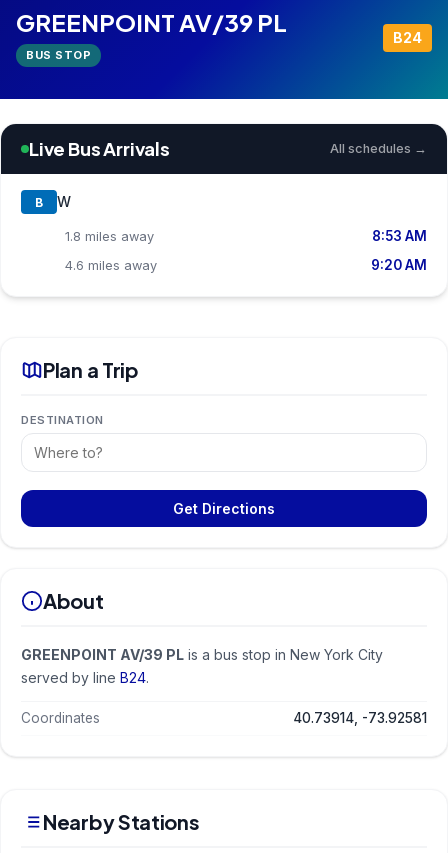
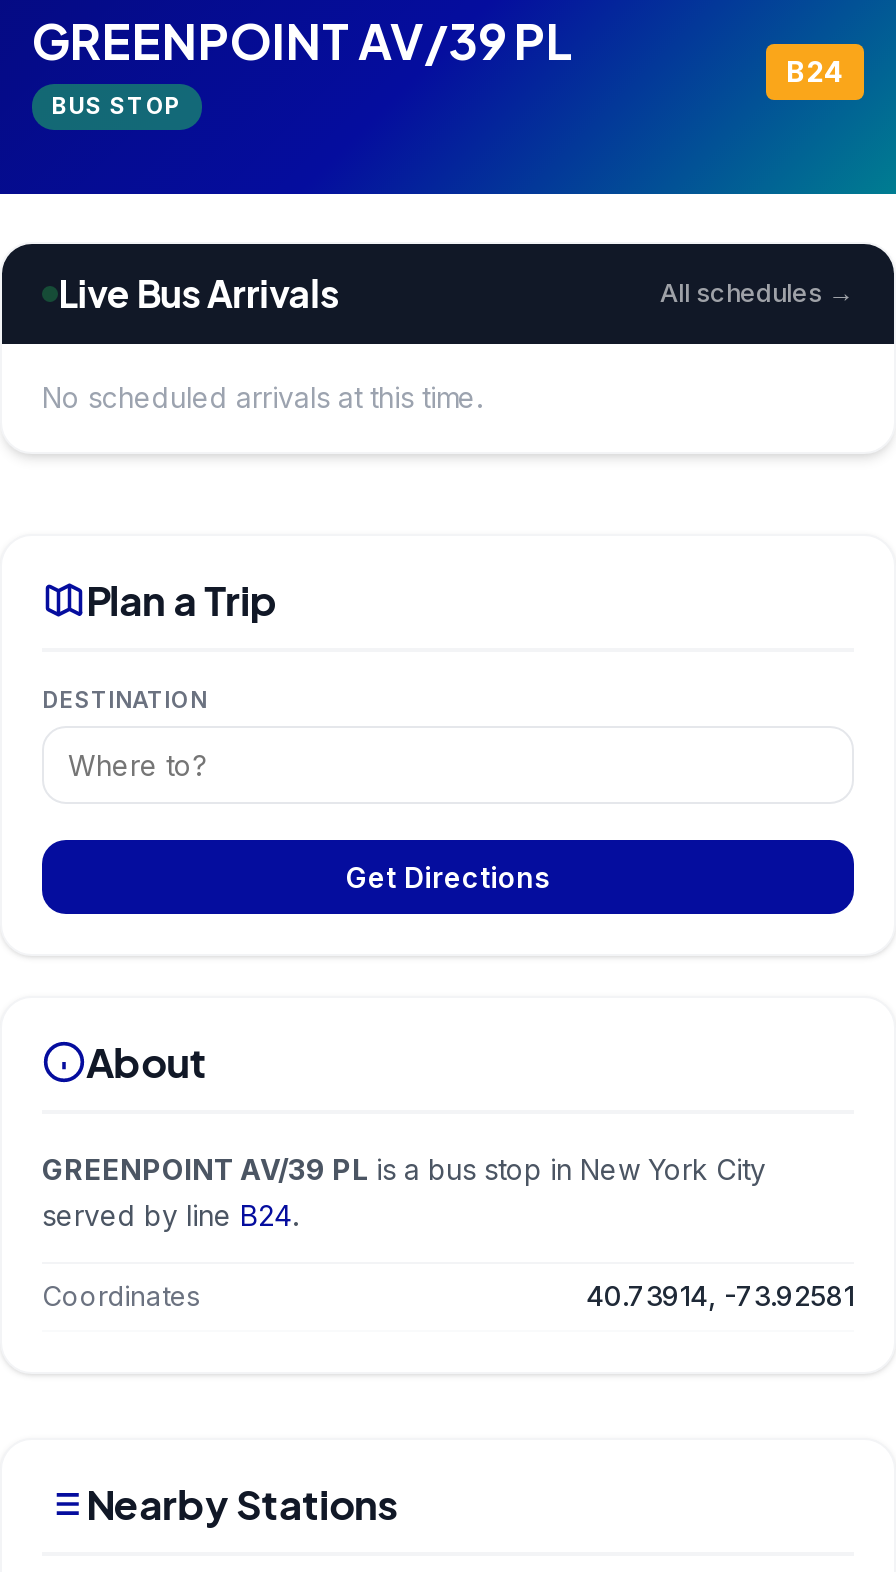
- B
- W
- 1.8 miles away
- 8:53 AM
- 4.6 miles away
- 9:20 AM
+ No scheduled arrivals at this time.
